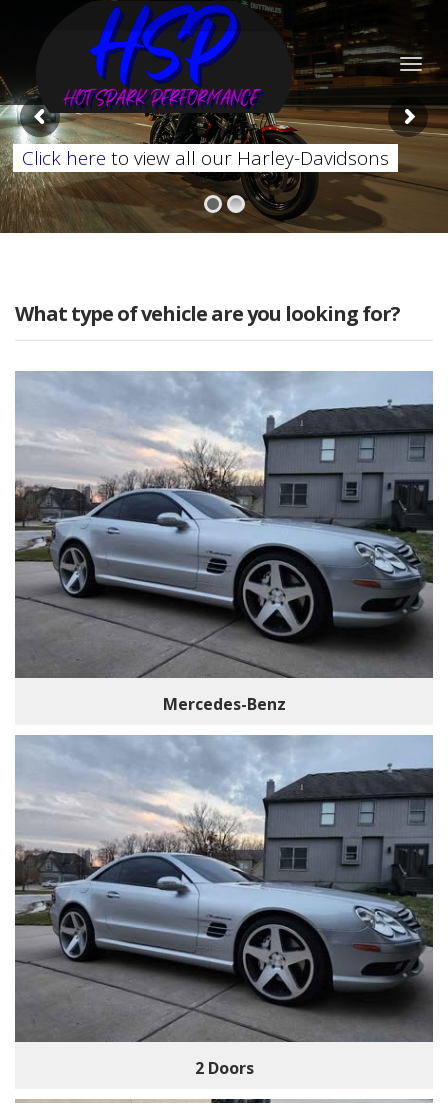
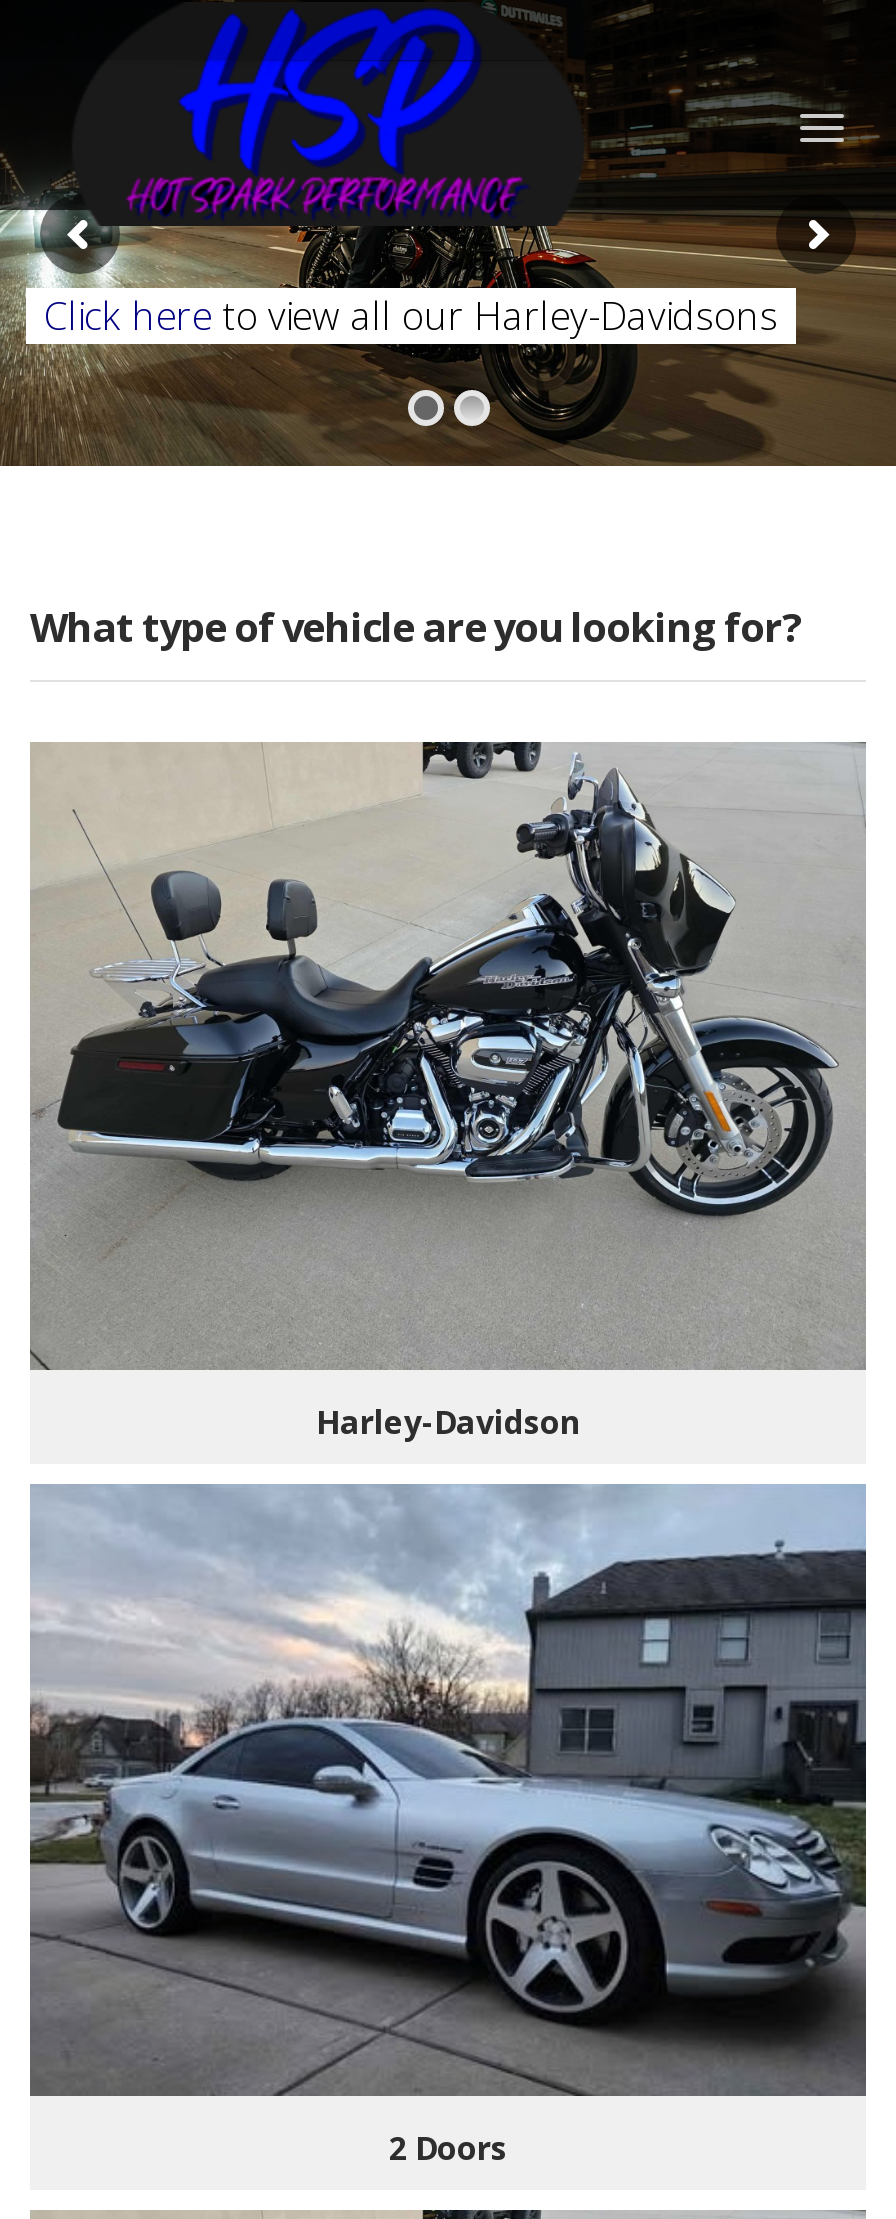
- [image]
- Mercedes-Benz
+ [image]
+ Harley-Davidson
